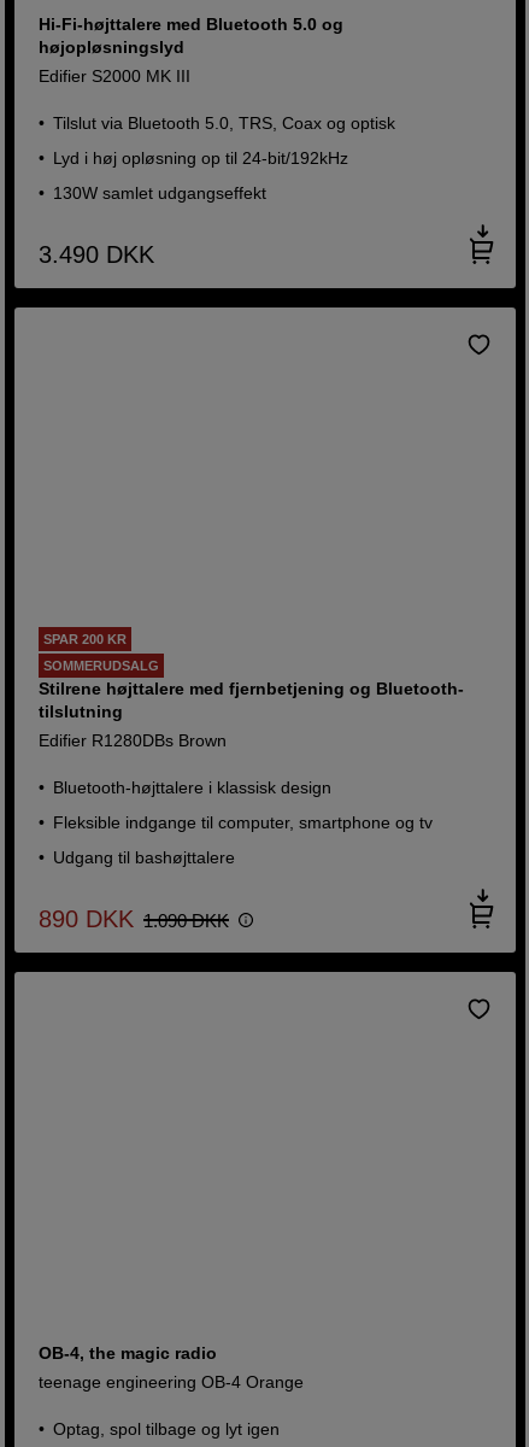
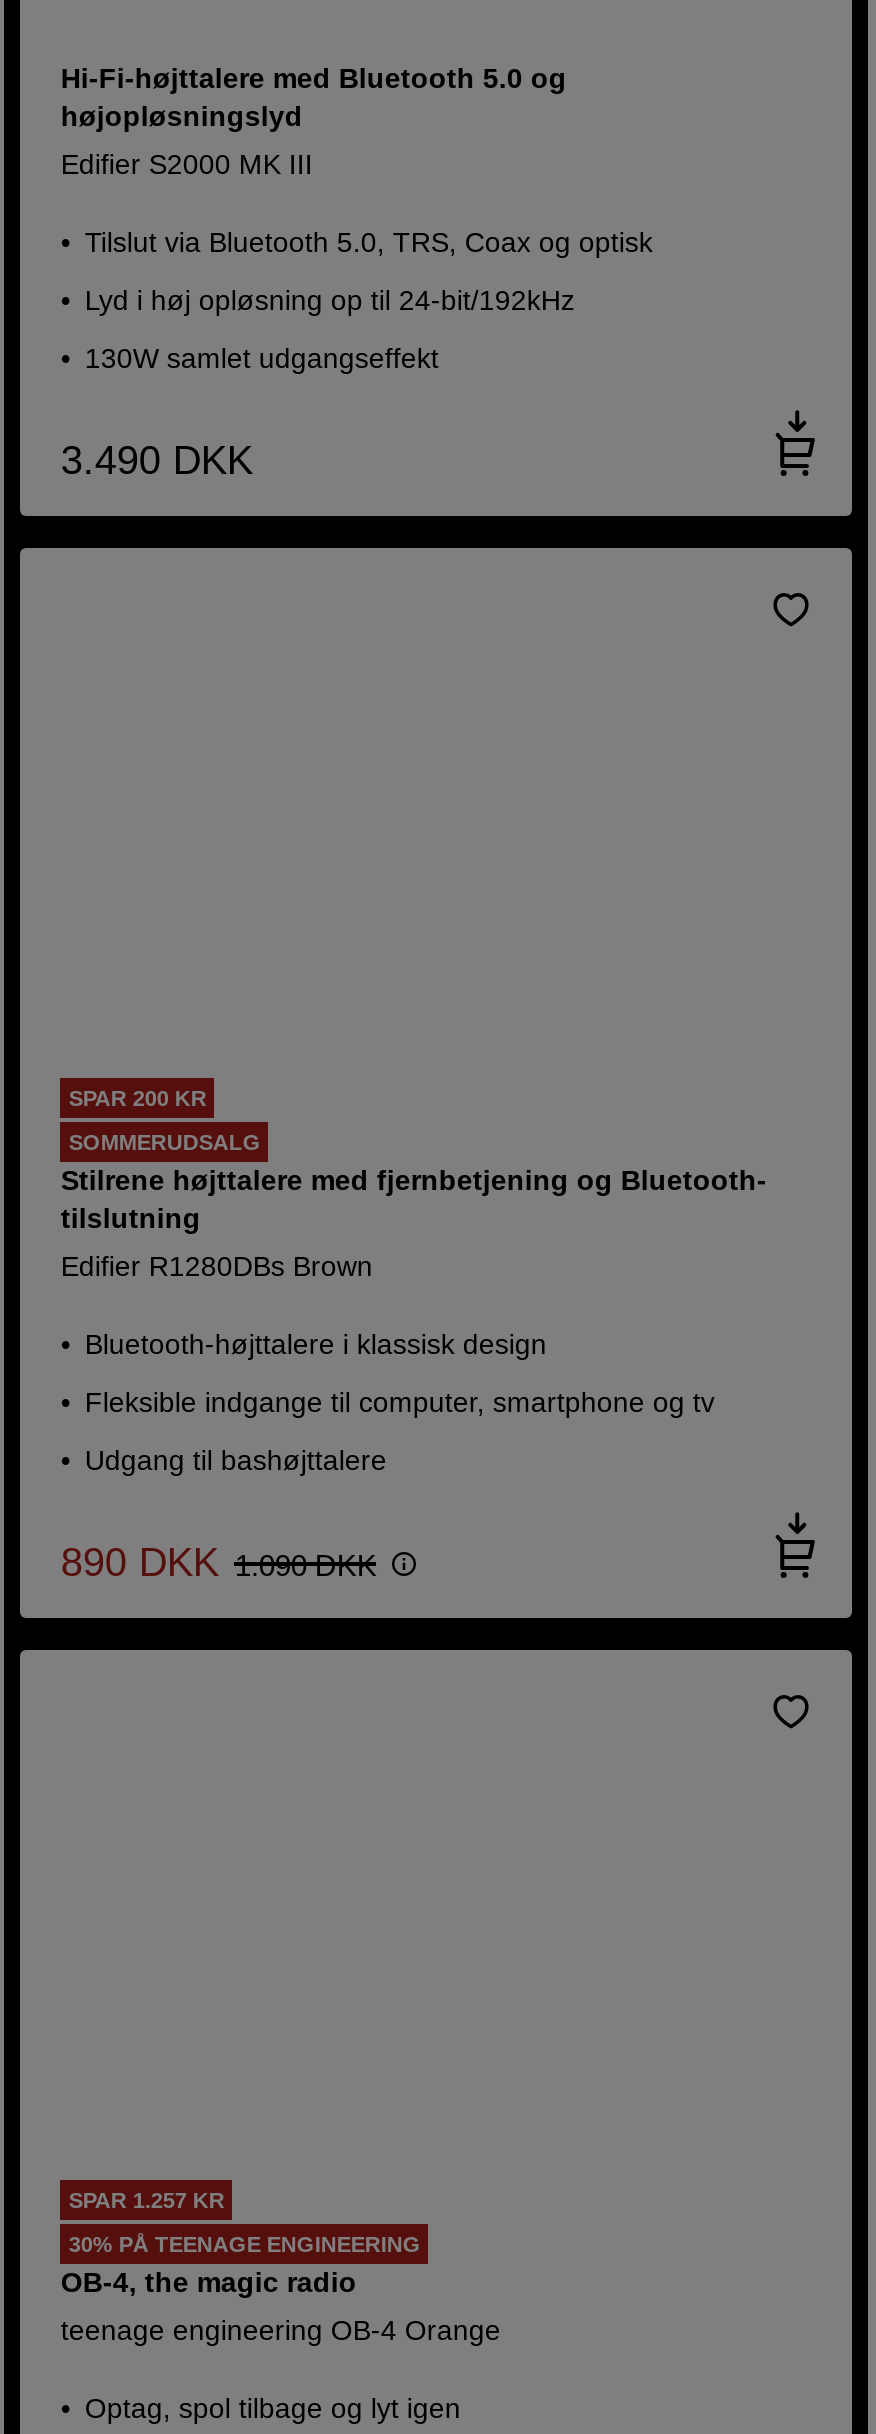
+ SPAR 1.257 KR
+ 30% PÅ TEENAGE ENGINEERING
